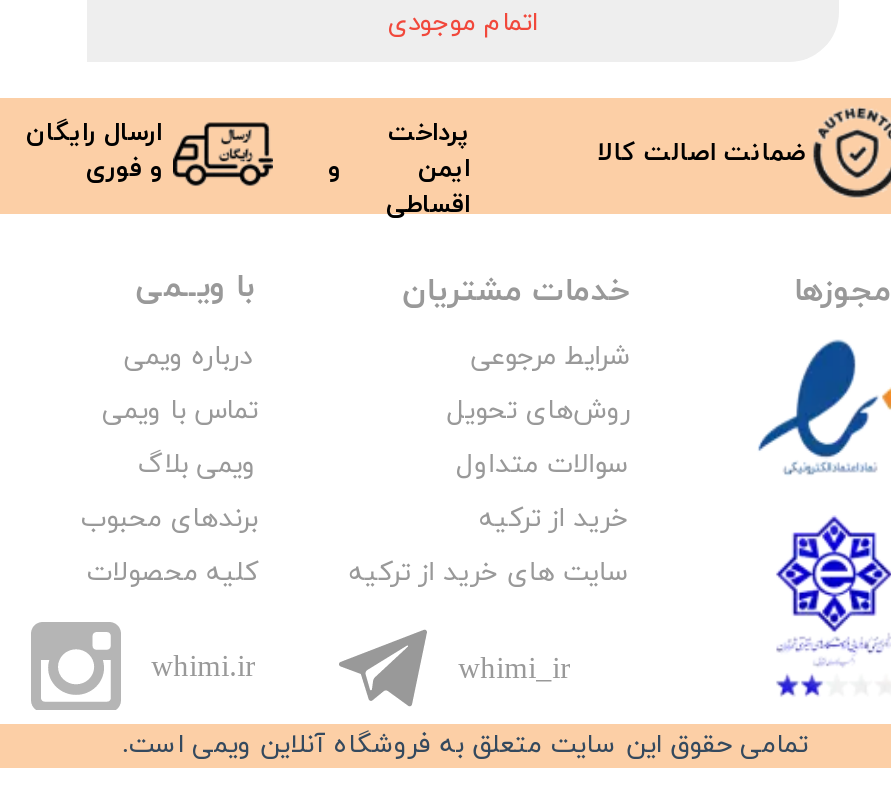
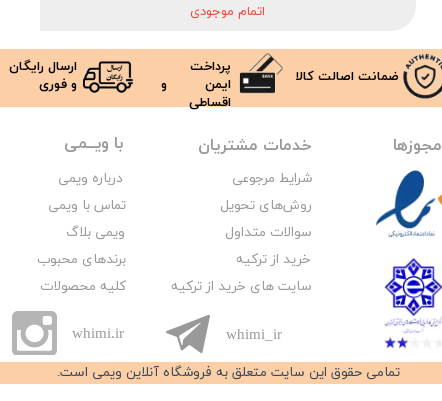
+ [image]
